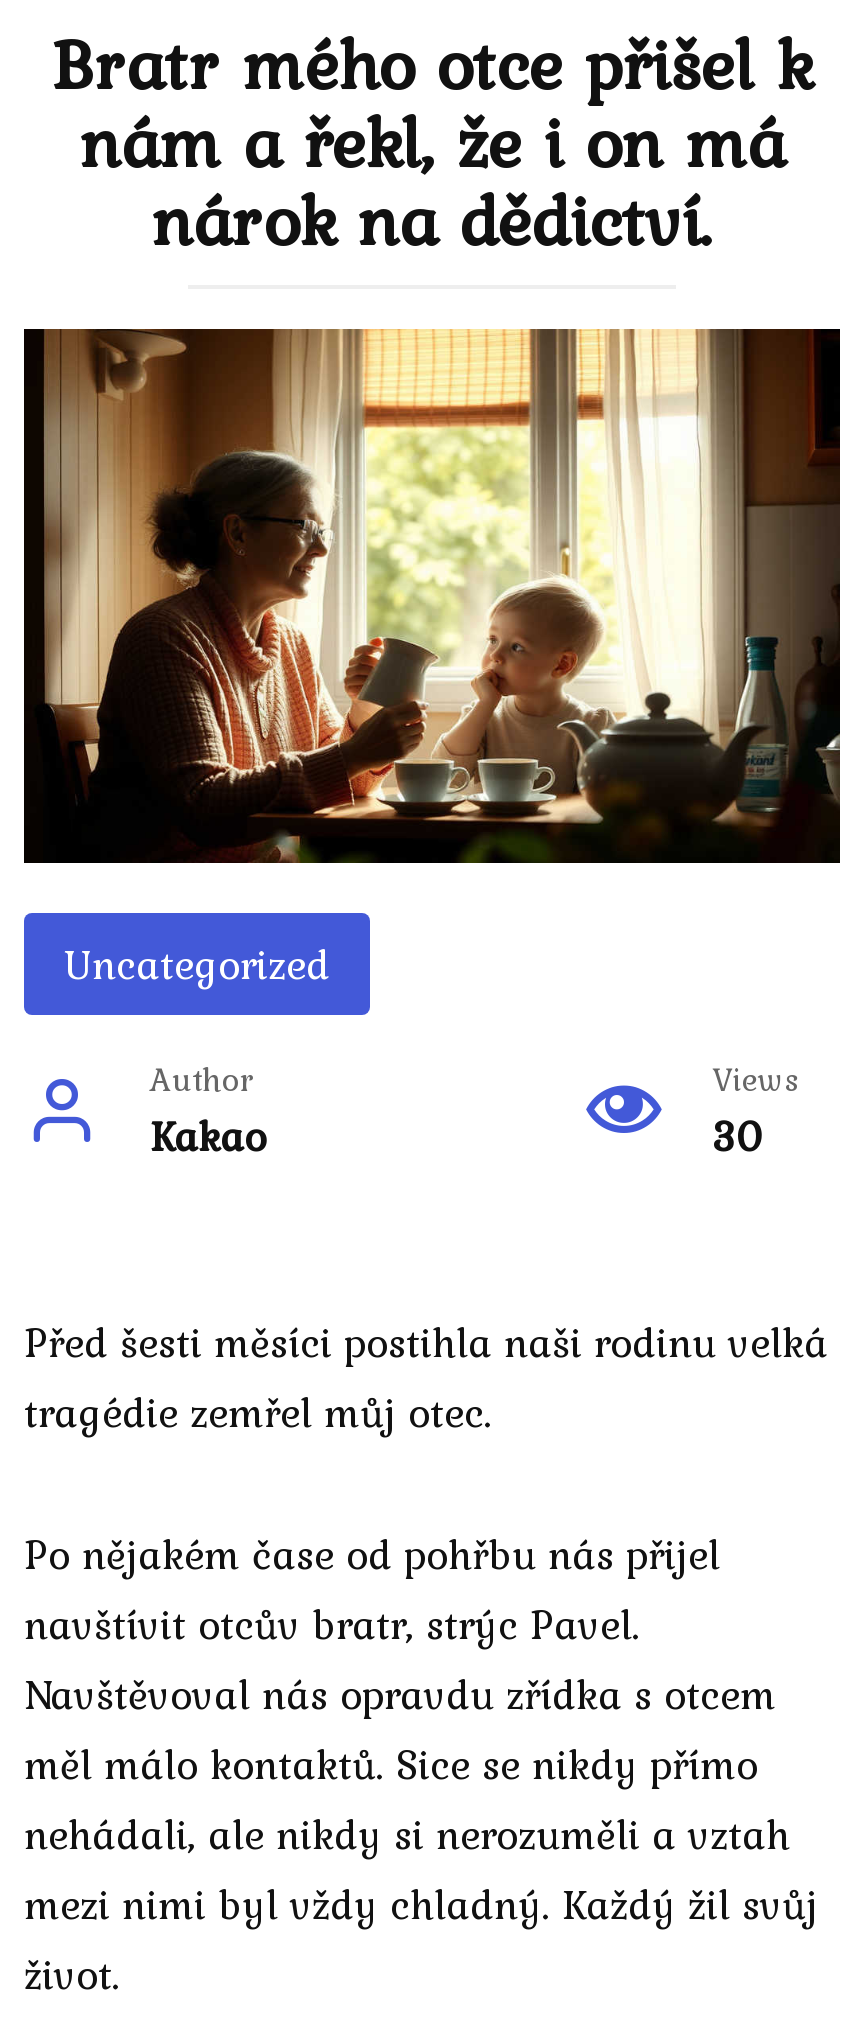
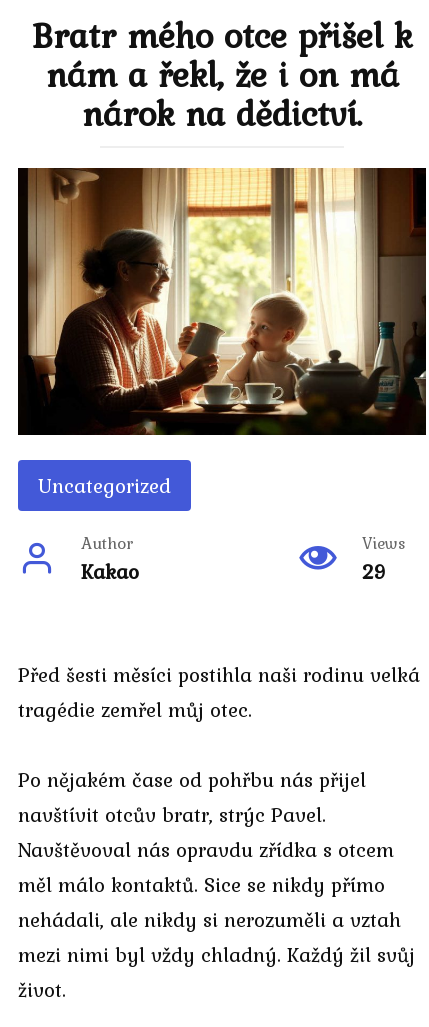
- 30
+ 29
